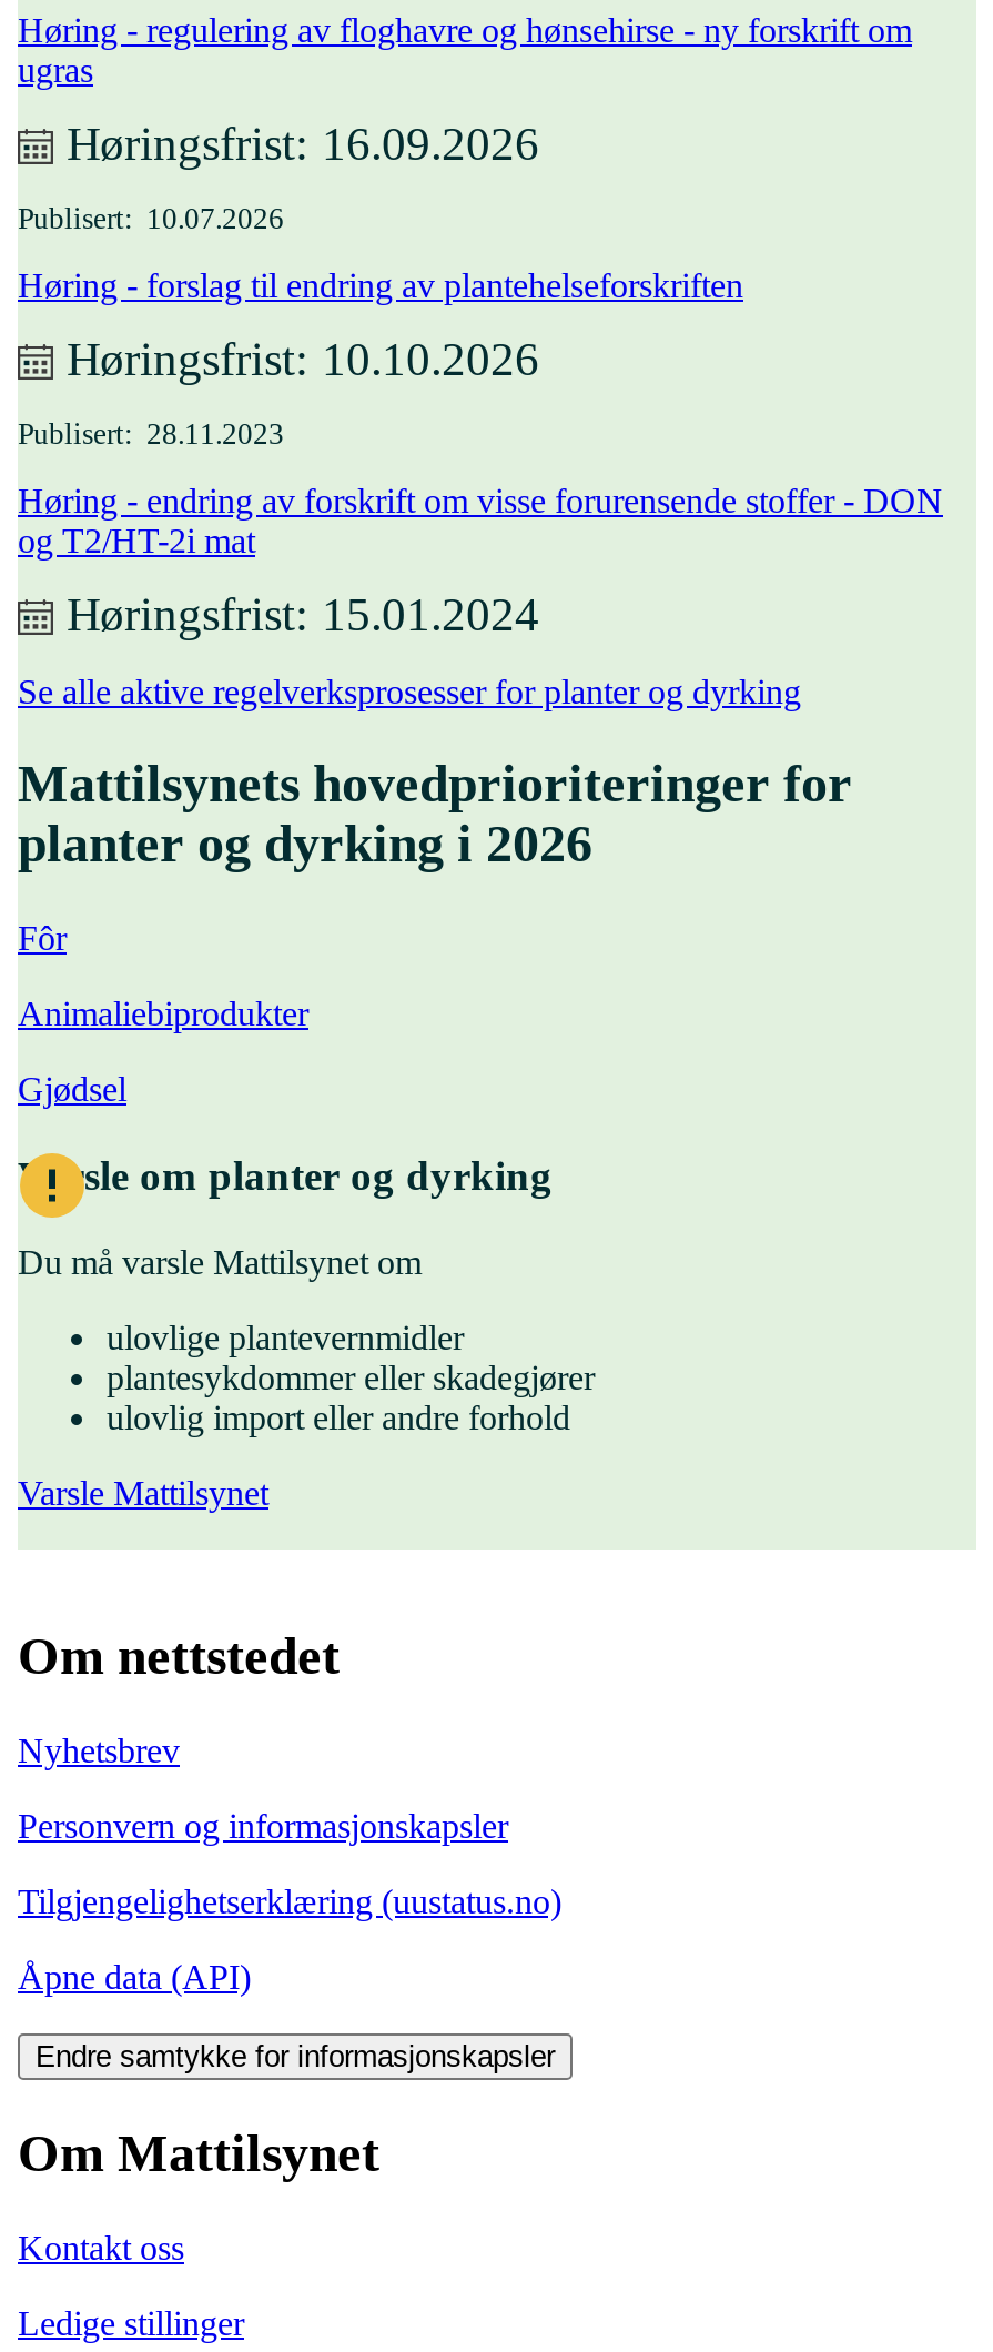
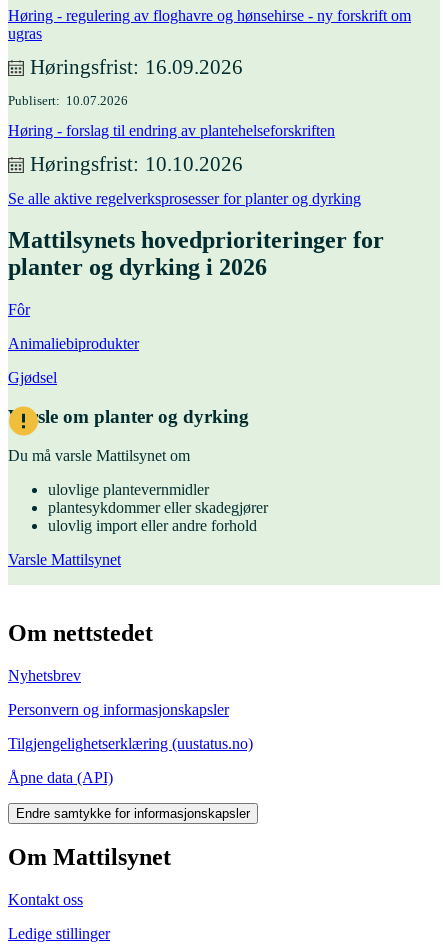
- Publisert
- 28.11.2023
- Høring - endring av forskrift om visse forurensende stoffer - DON
- og T2/HT-2i mat
- Høringsfrist 15.01.2024
